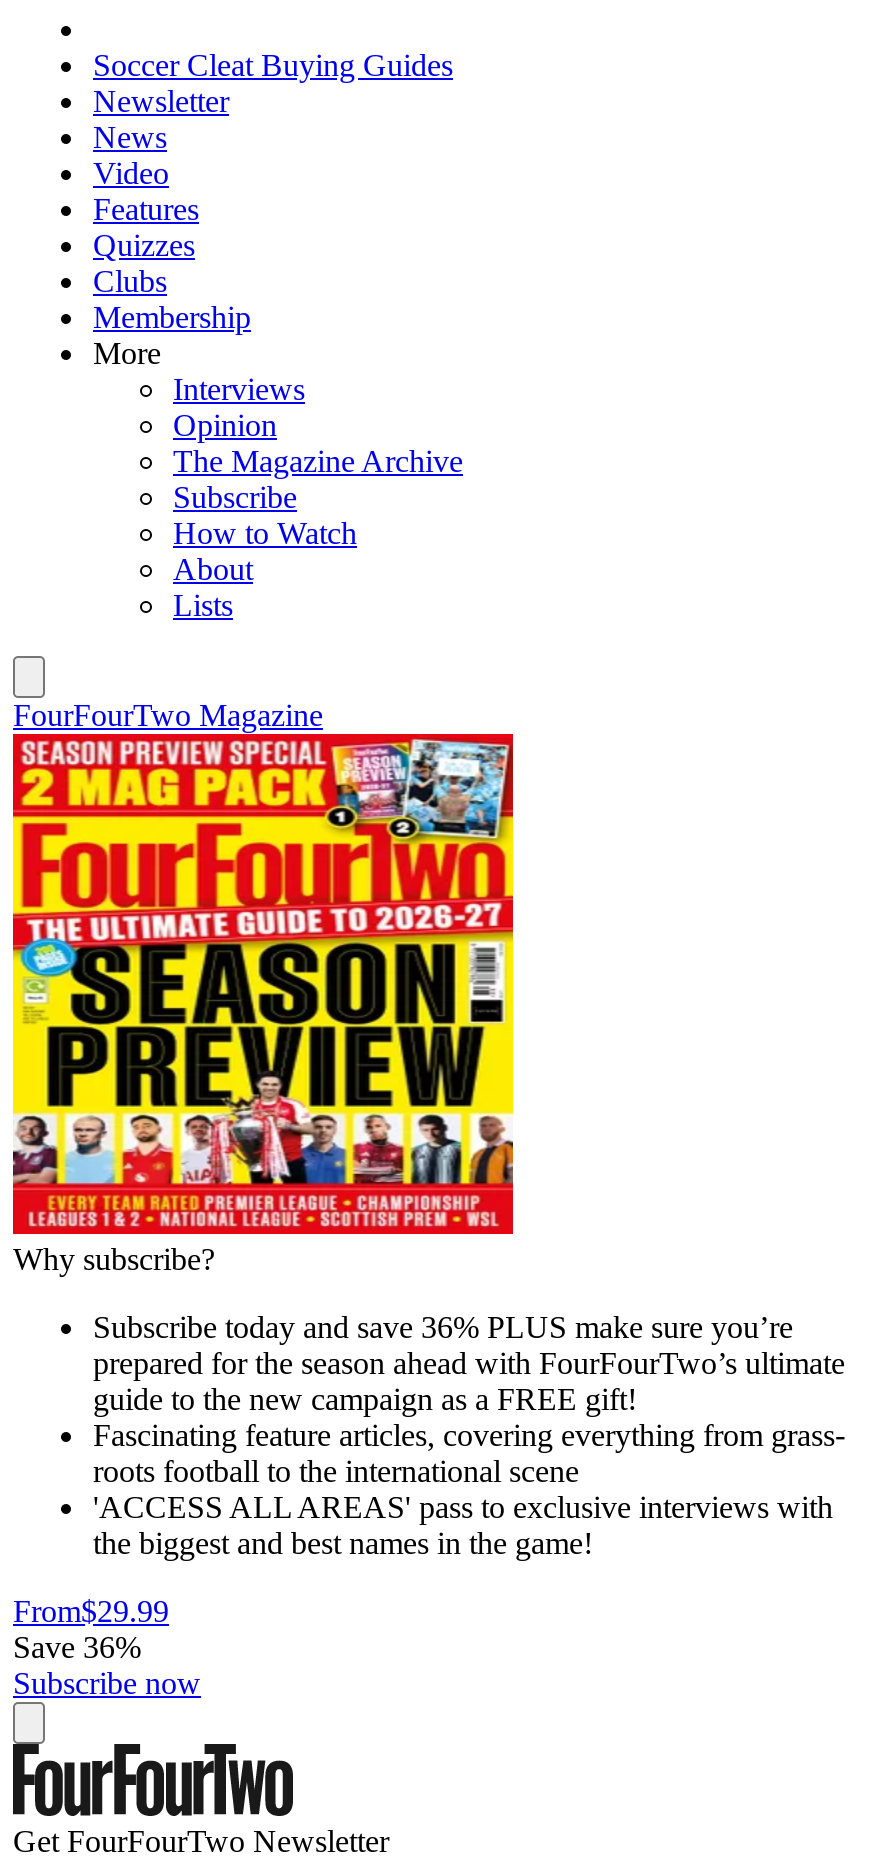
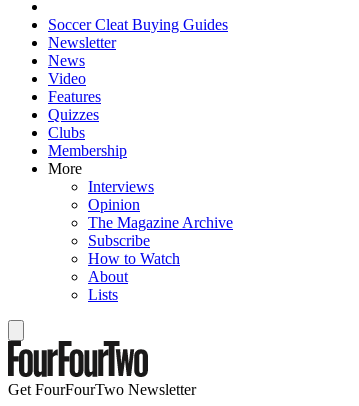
- FourFourTwo Magazine

- [image]
- Why subscribe?
- Subscribe today and save 36% PLUS make sure you’re
- prepared for the season ahead with FourFourTwo’s ultimate
- guide to the new campaign as a FREE gift!
- Fascinating feature articles, covering everything from grass-
- roots football to the international scene
- 'ACCESS ALL AREAS' pass to exclusive interviews with
- the biggest and best names in the game!
- From$29.99
- Save 36%
- Subscribe now
